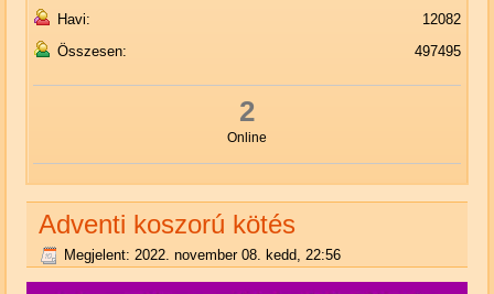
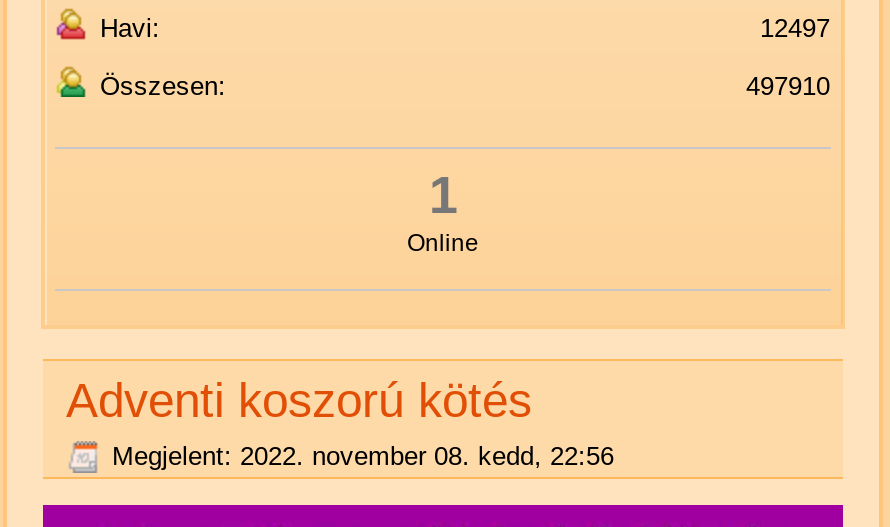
- 12082
+ 12497

- 497495
+ 497910

- 2
+ 1
